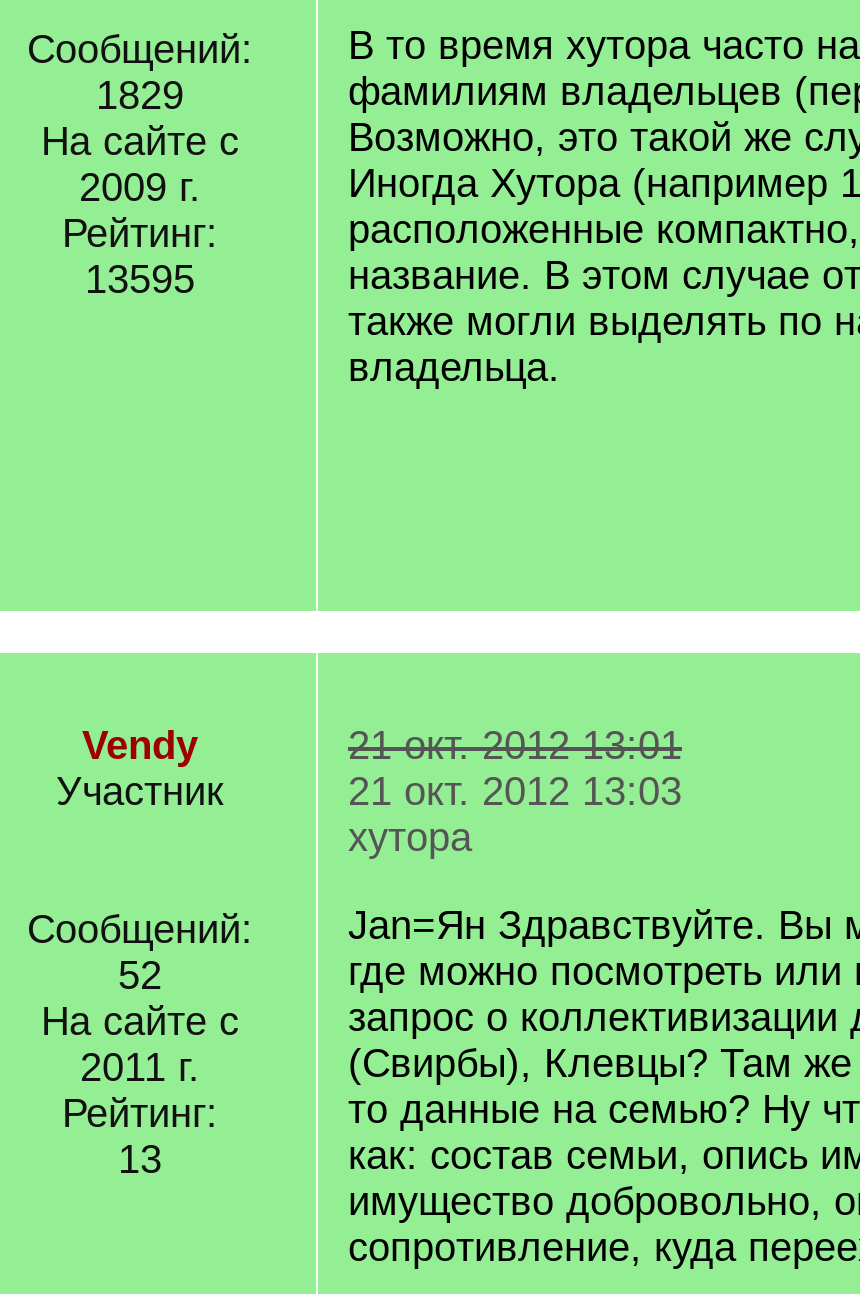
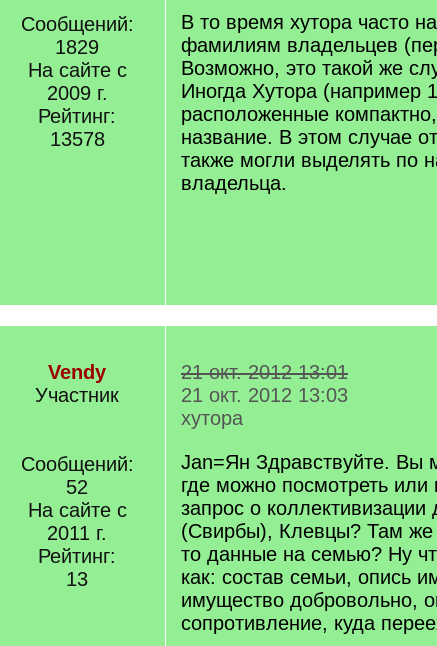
- 13595
+ 13578
